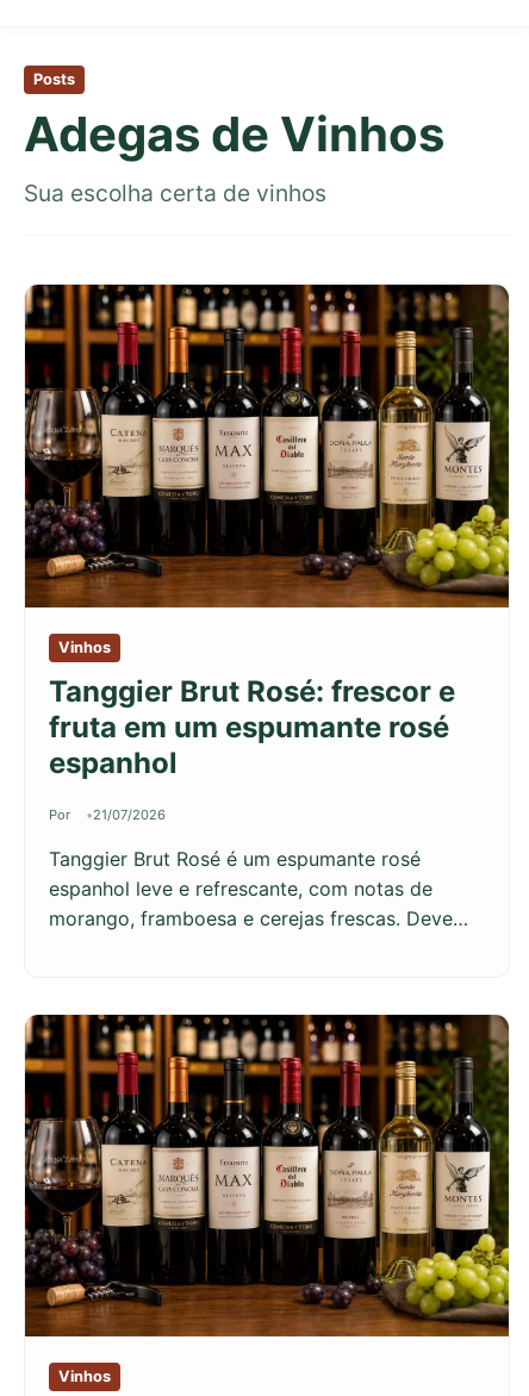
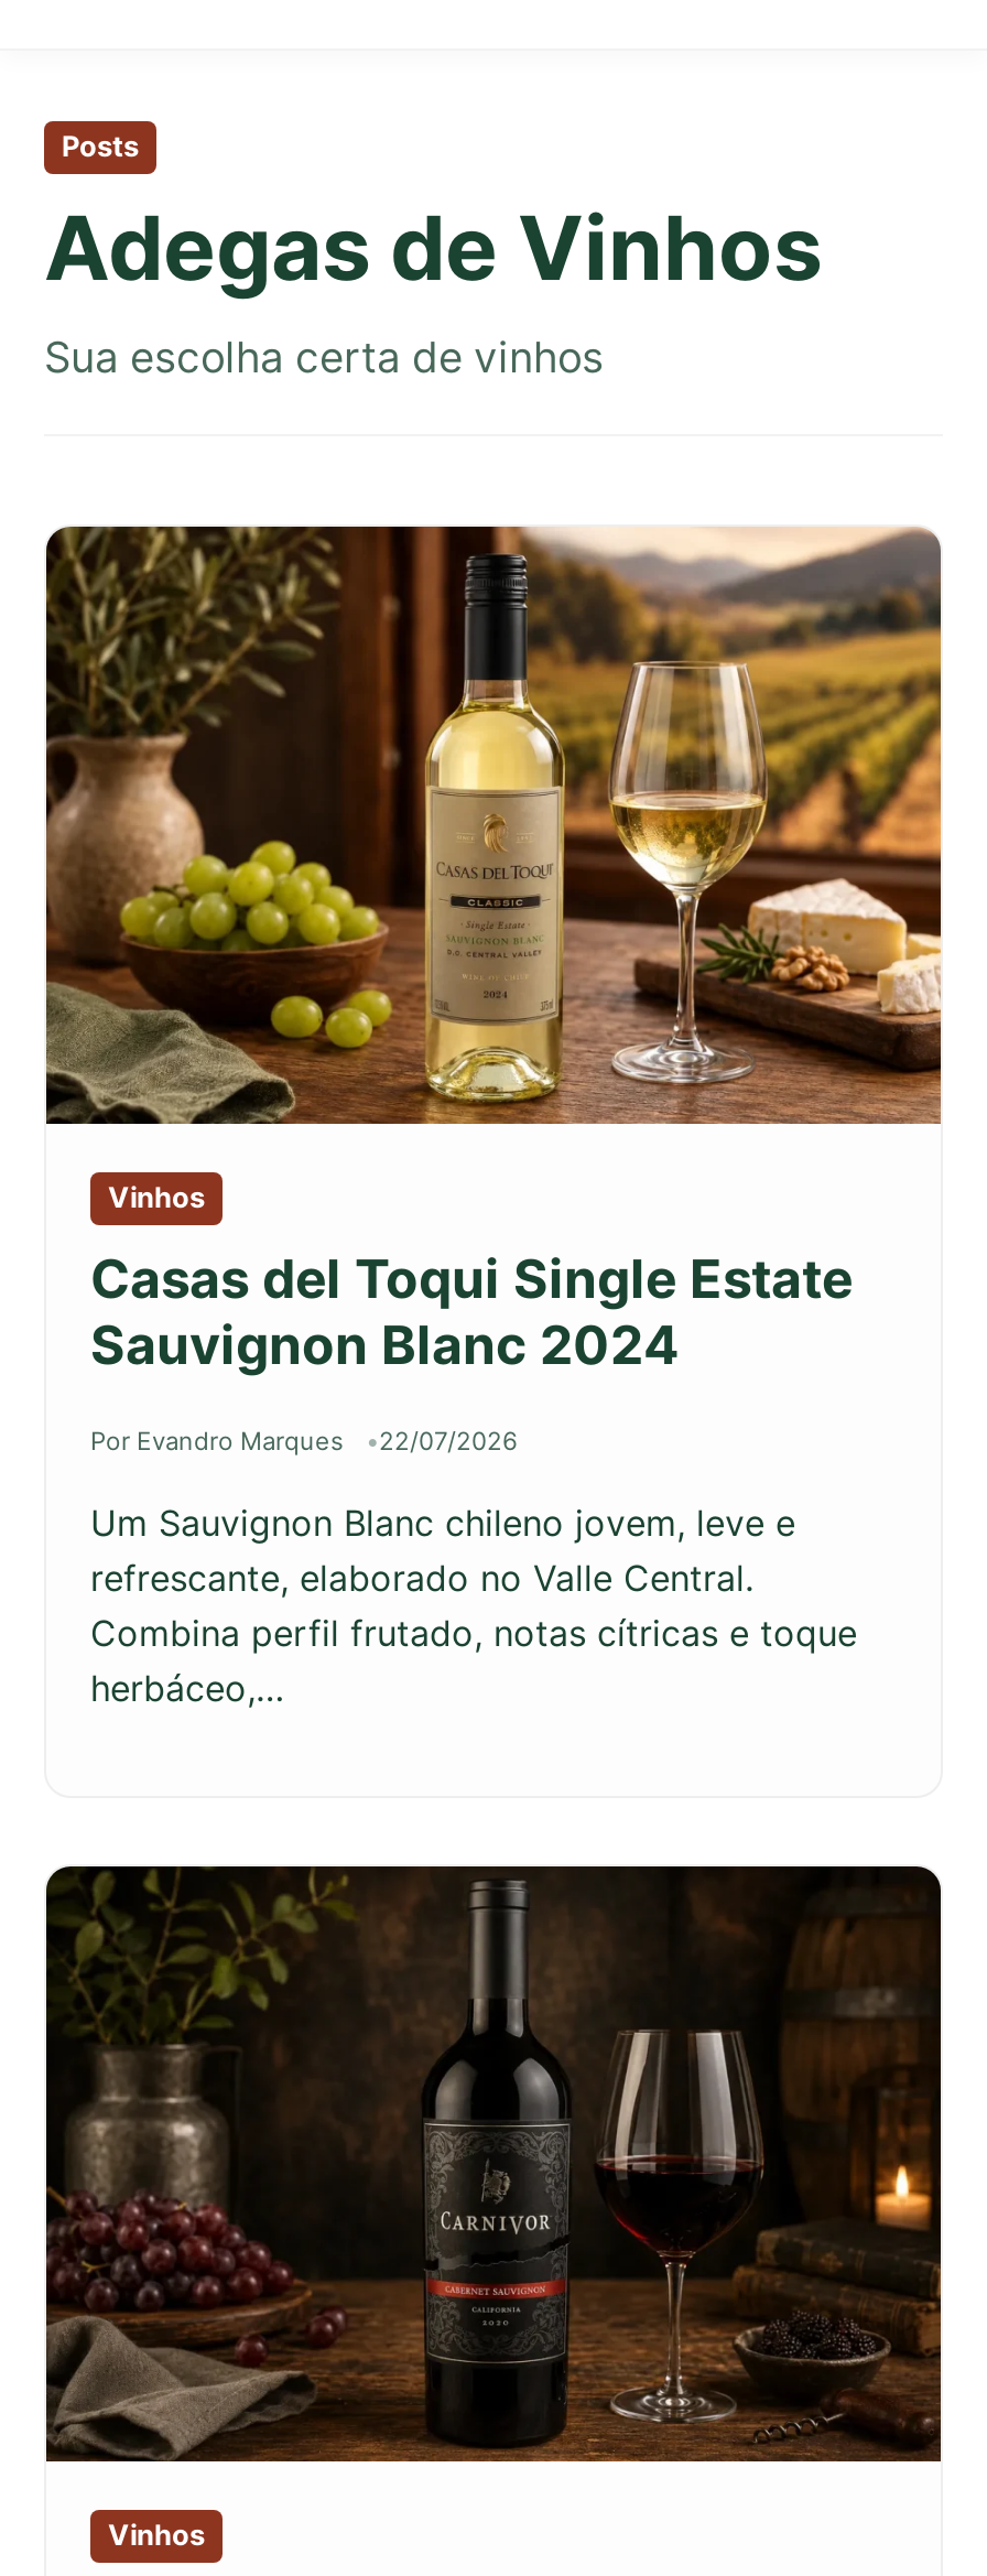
- [image]
+ [image]

- Tanggier Brut Rosé: frescor e
- fruta em um espumante rosé
- espanhol
+ Casas del Toqui Single Estate
+ Sauvignon Blanc 2024

- Por
- 21/07/2026
+ Por Evandro Marques
+ 22/07/2026

- Tanggier Brut Rosé é um espumante rosé
- espanhol leve e refrescante, com notas de
- morango, framboesa e cerejas frescas. Deve…
+ Um Sauvignon Blanc chileno jovem, leve e
+ refrescante, elaborado no Valle Central.
+ Combina perfil frutado, notas cítricas e toque
+ herbáceo,…

- [image]
+ [image]
